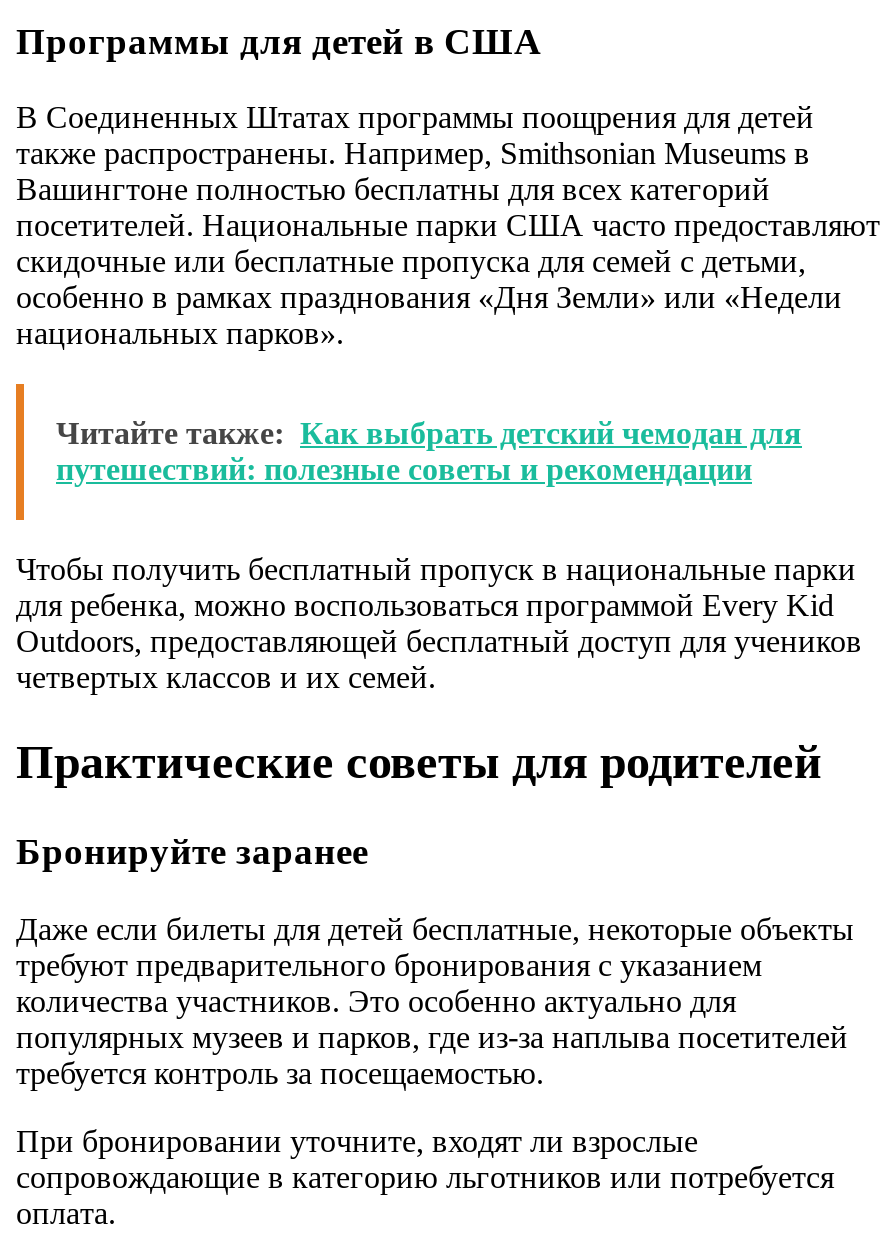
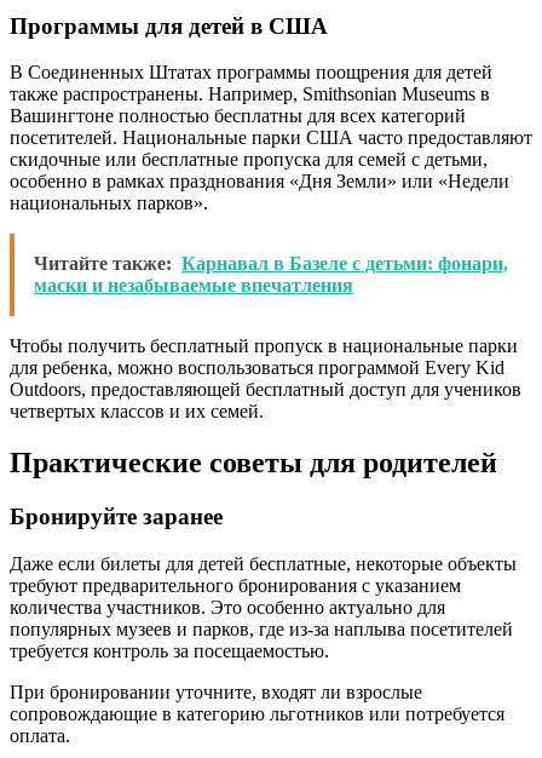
- Читайте также: Как выбрать детский чемодан для
- путешествий: полезные советы и рекомендации
+ Читайте также: Карнавал в Базеле с детьми: фонари,
+ маски и незабываемые впечатления
